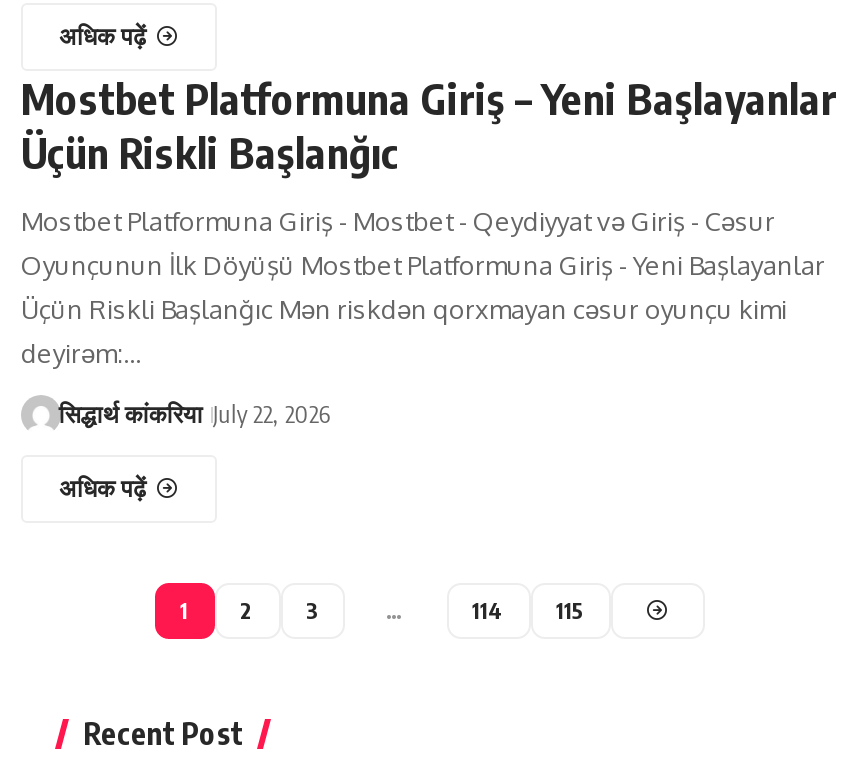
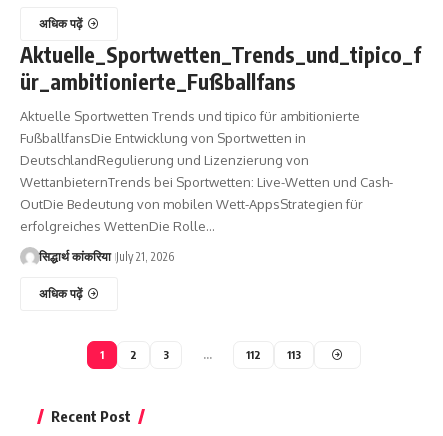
- Mostbet Platformuna Giriş – Yeni Başlayanlar
- Üçün Riskli Başlanğıc
+ Aktuelle_Sportwetten_Trends_und_tipico_f
+ ür_ambitionierte_Fußballfans

- Mostbet Platformuna Giriş - Mostbet - Qeydiyyat və Giriş - Cəsur
- Oyunçunun İlk Döyüşü Mostbet Platformuna Giriş - Yeni Başlayanlar
- Üçün Riskli Başlanğıc Mən riskdən qorxmayan cəsur oyunçu kimi
- deyirəm:…
+ Aktuelle Sportwetten Trends und tipico für ambitionierte
+ FußballfansDie Entwicklung von Sportwetten in
+ DeutschlandRegulierung und Lizenzierung von
+ WettanbieternTrends bei Sportwetten: Live-Wetten und Cash-
+ OutDie Bedeutung von mobilen Wett-AppsStrategien für
+ erfolgreiches WettenDie Rolle…

- सिद्धार्थ कांकरिया July 22, 2026
+ सिद्धार्थ कांकरिया July 21, 2026

- 114
+ 112

- 115
+ 113
